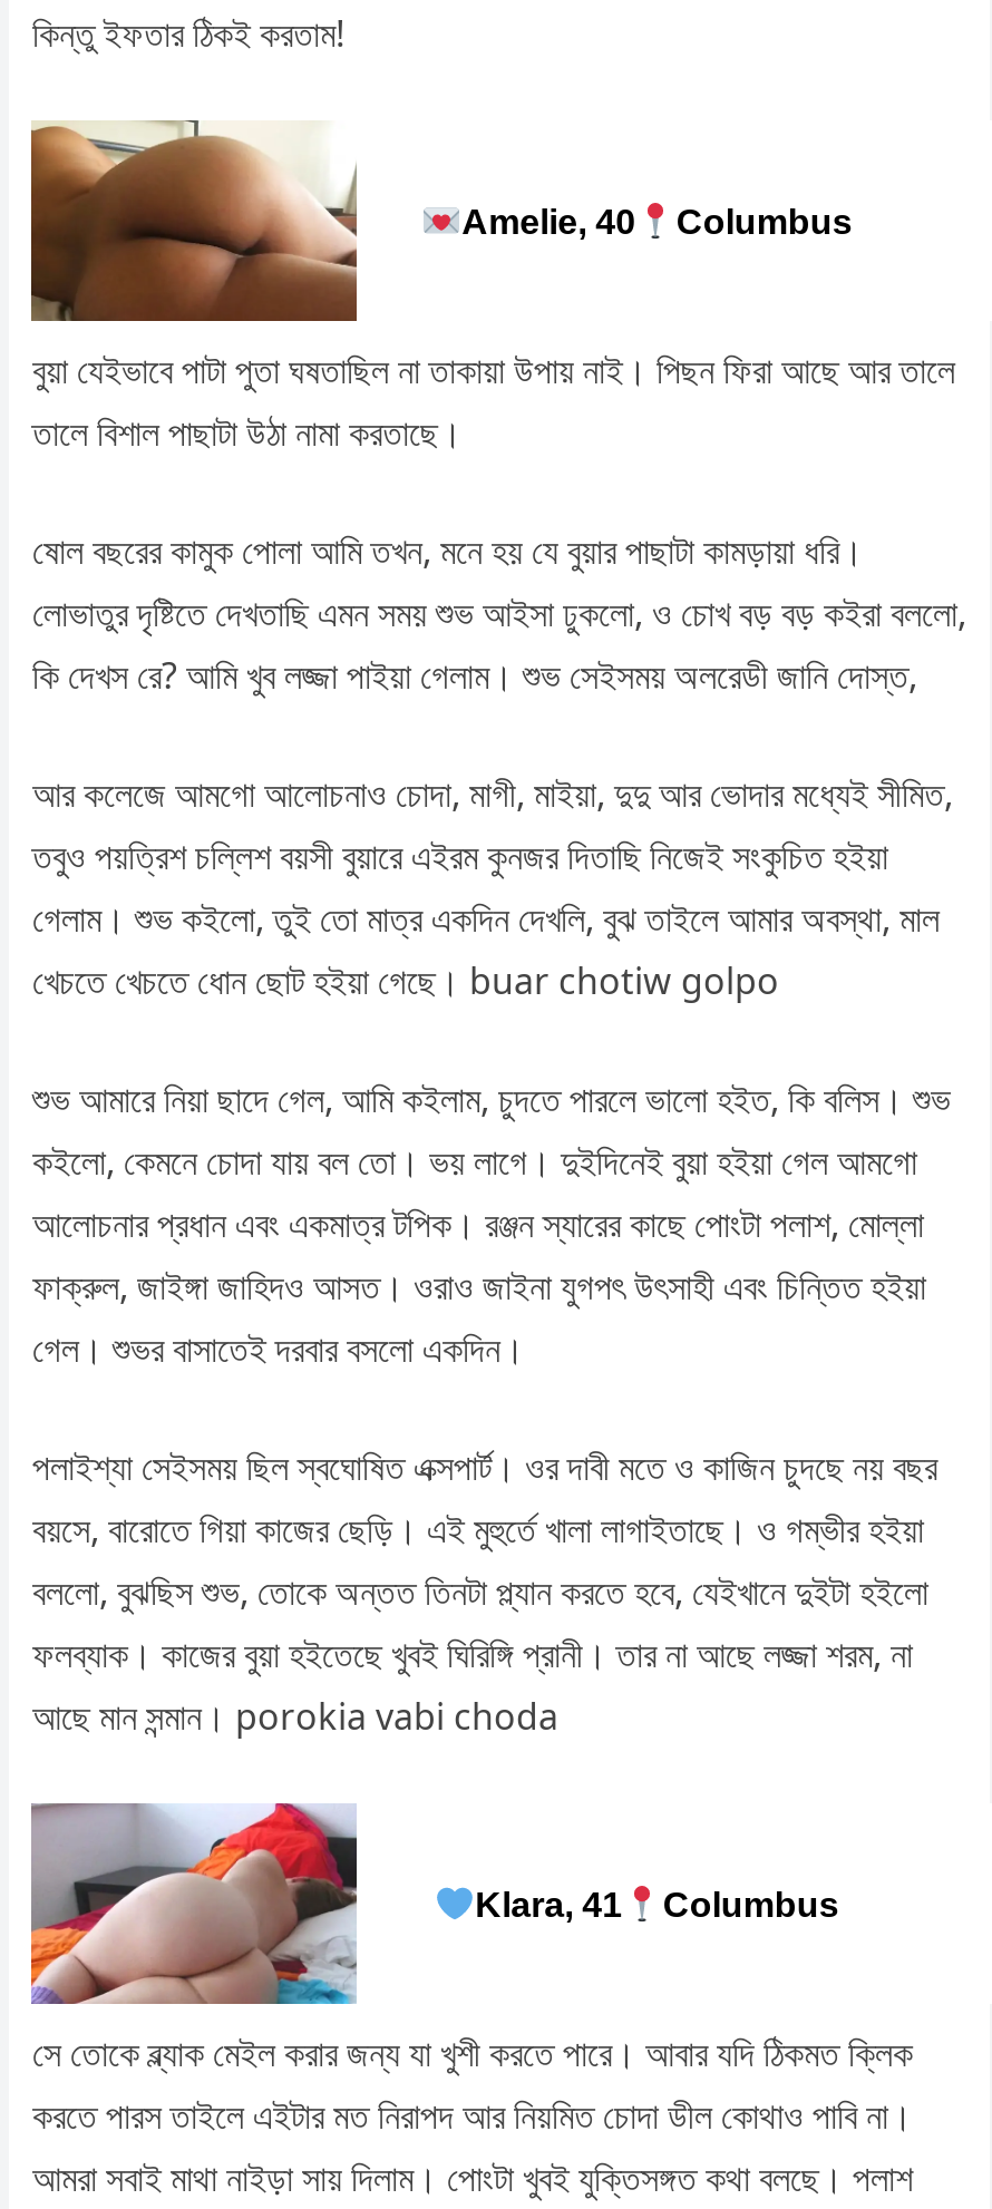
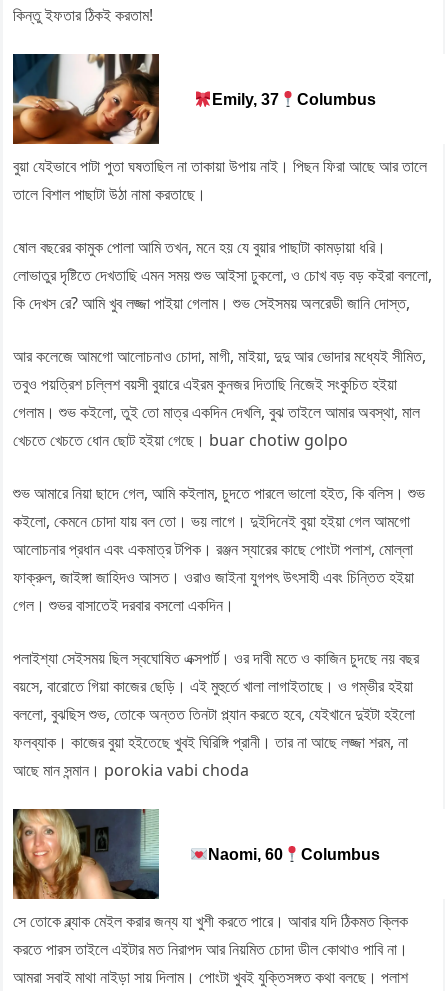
- [image]
+ [image]

- Amelie, 40 Columbus
+ Emily, 37 Columbus

- [image]
+ [image]

- Klara, 41 Columbus
+ Naomi, 60 Columbus
